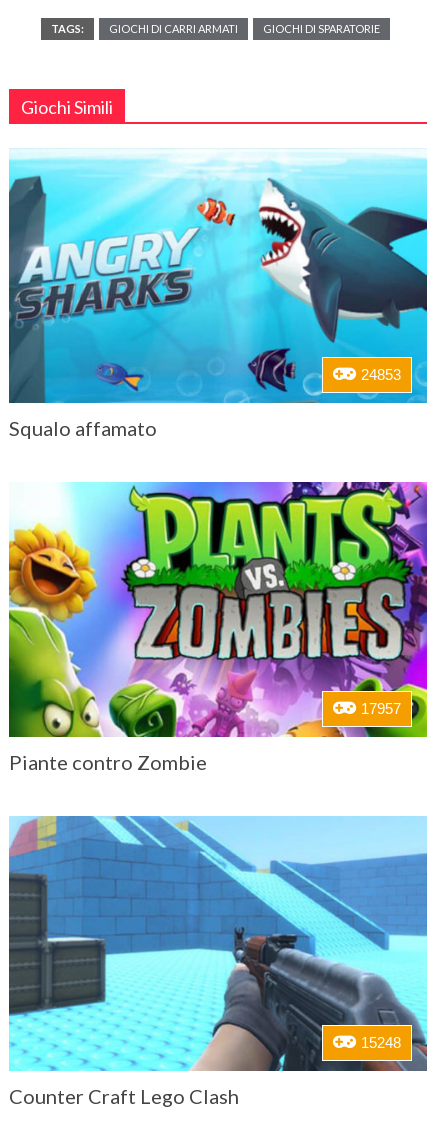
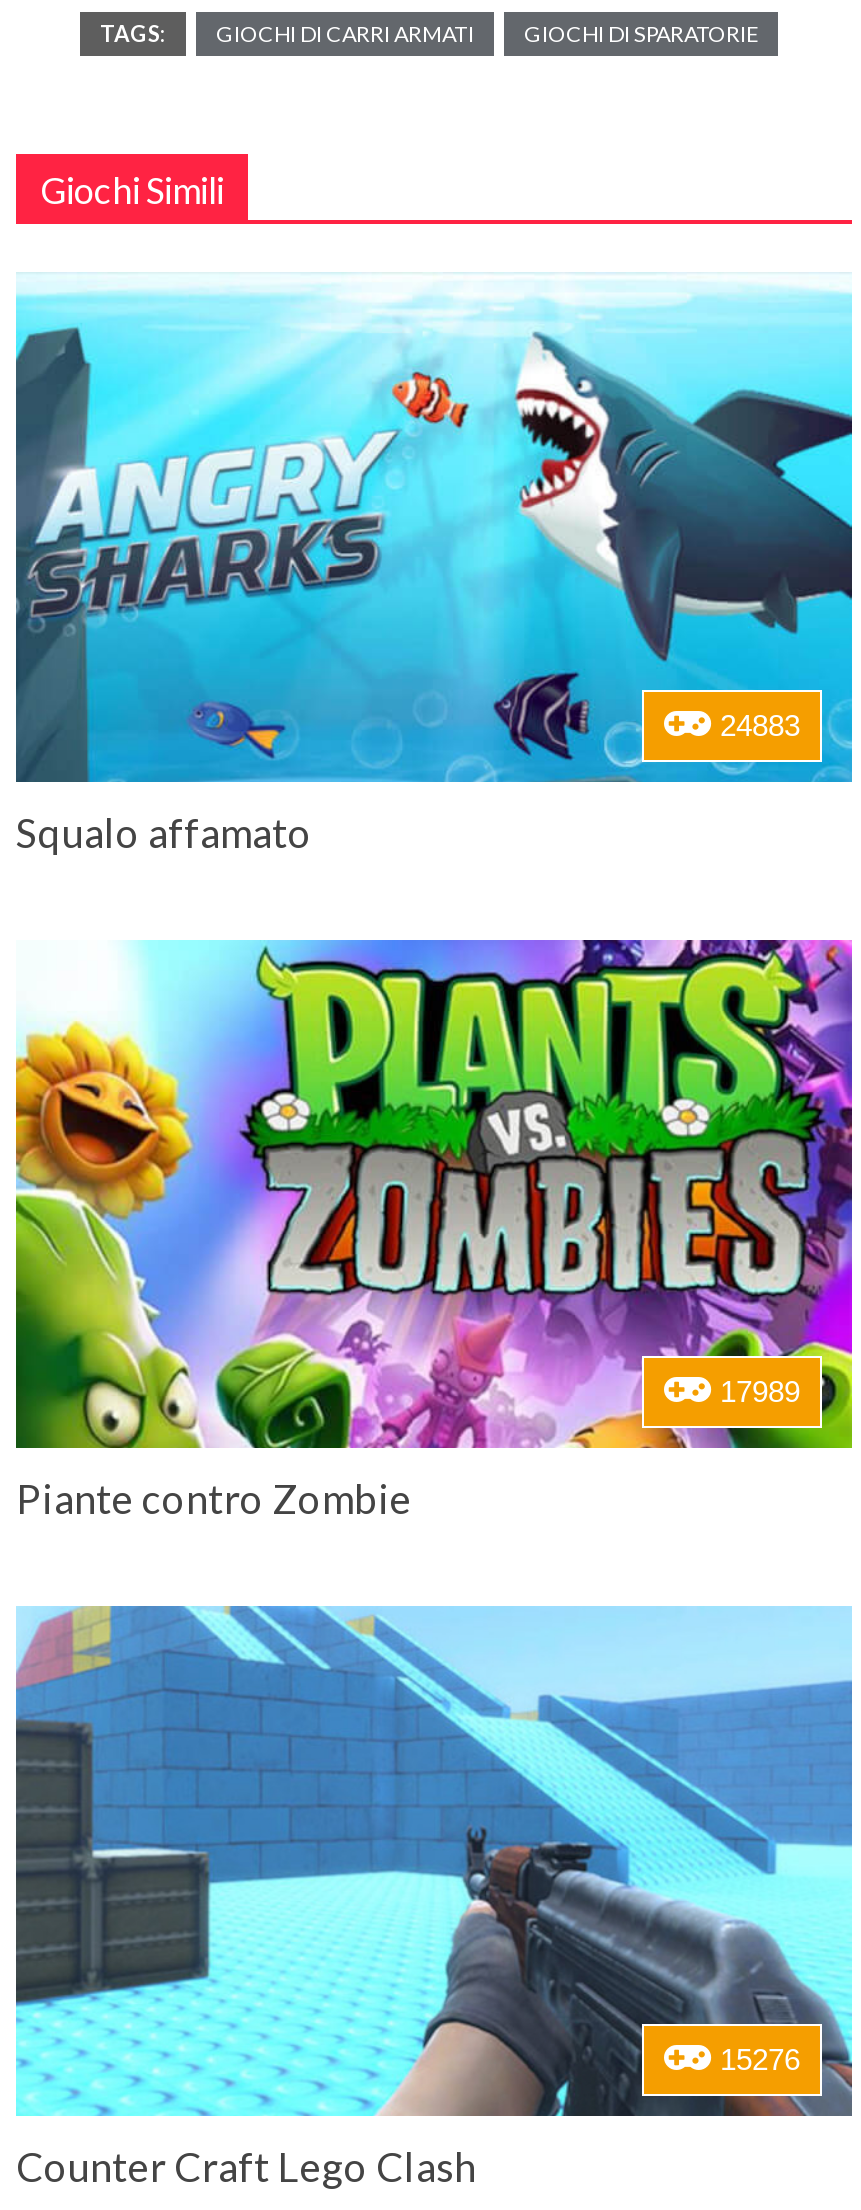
- 24853
+ 24883

- 17957
+ 17989

- 15248
+ 15276
